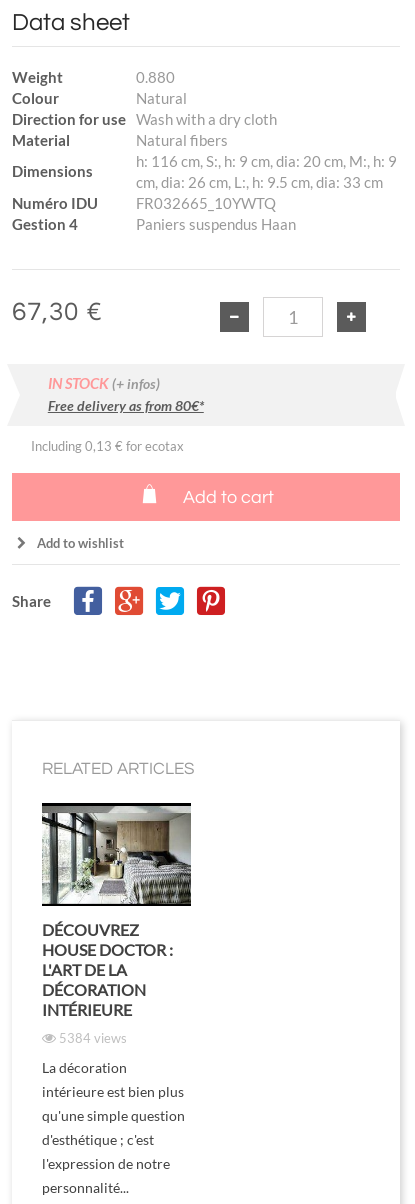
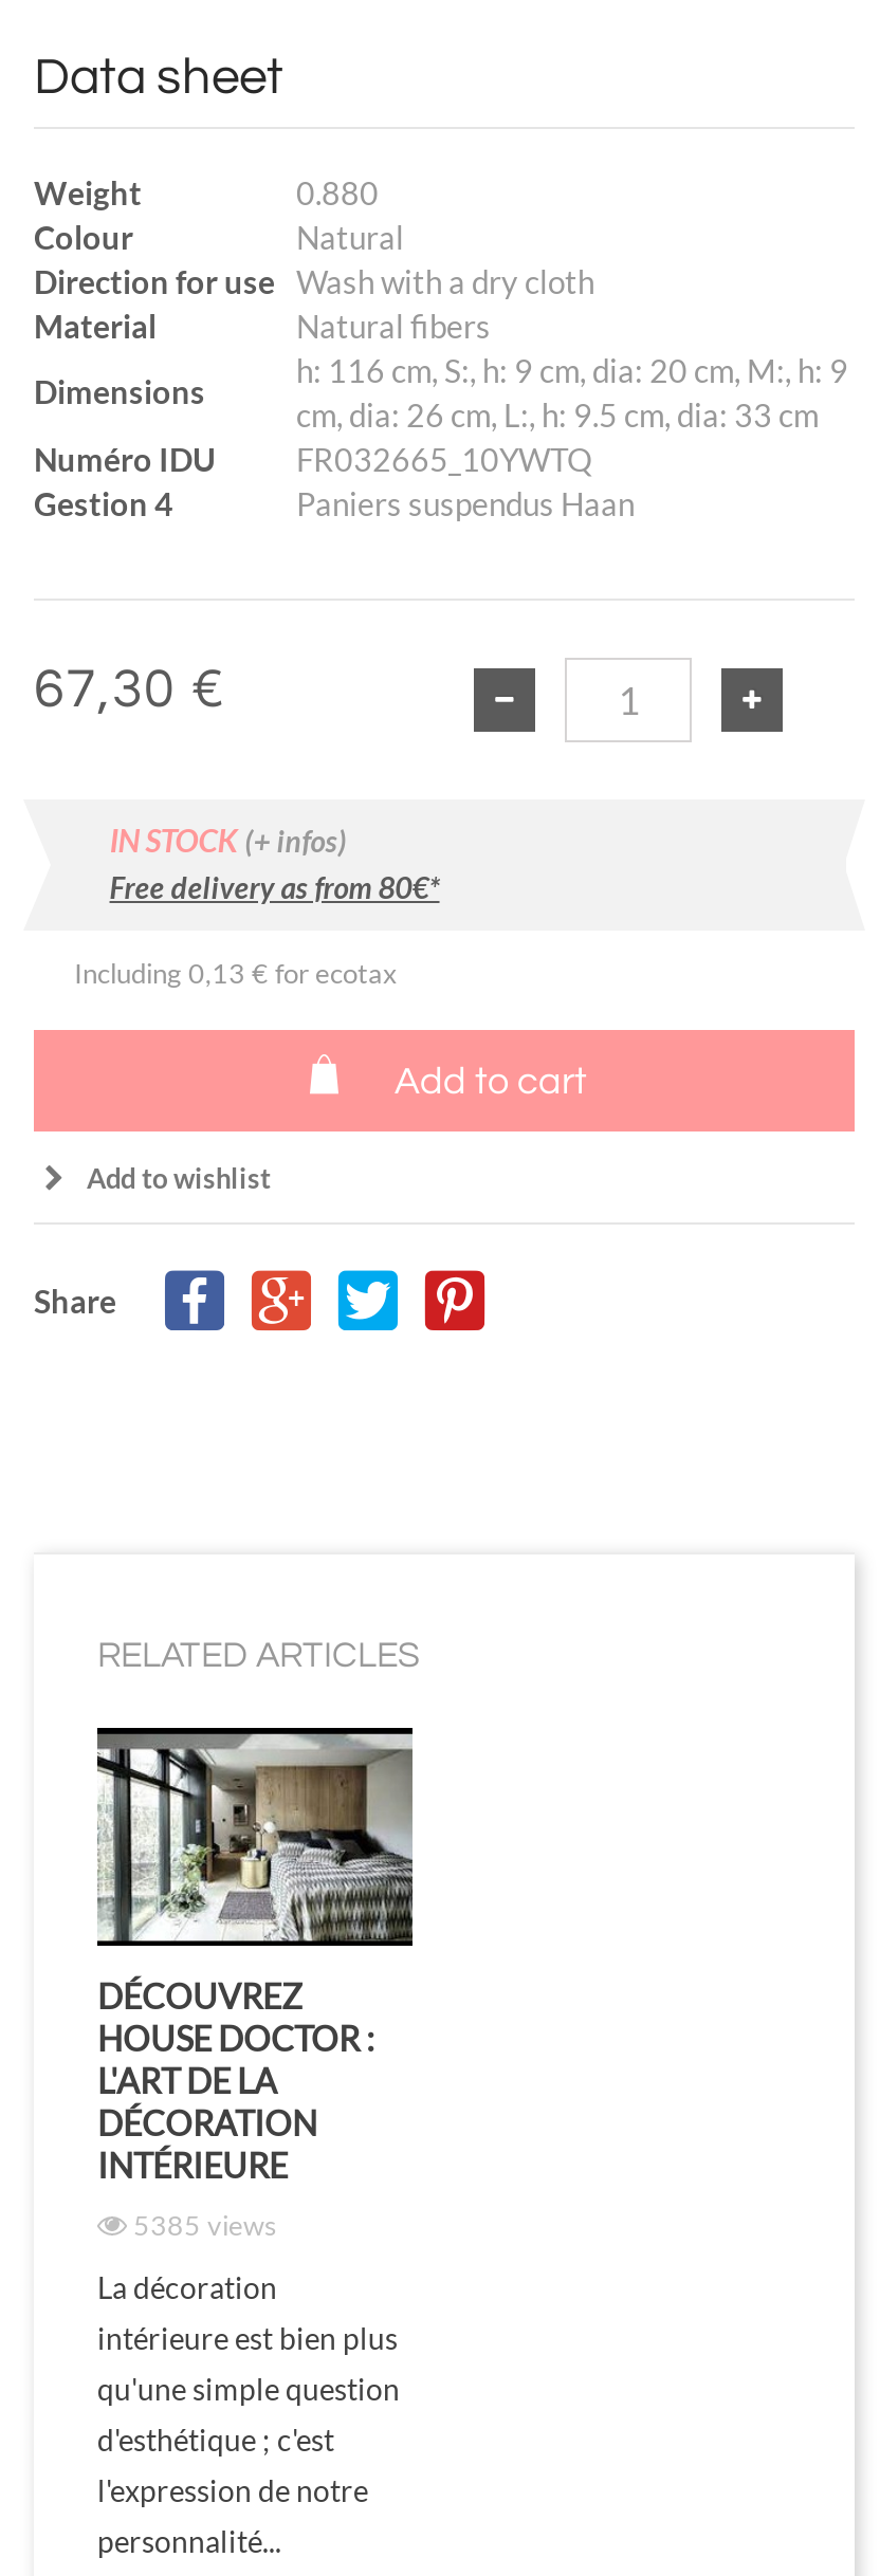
- 5384 views
+ 5385 views
